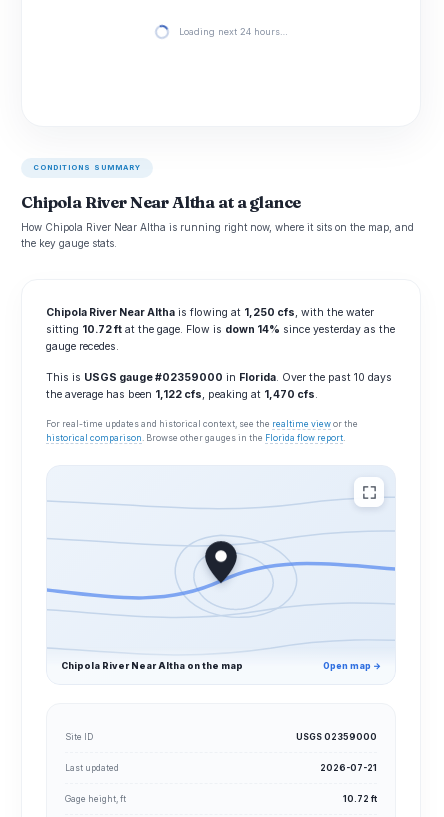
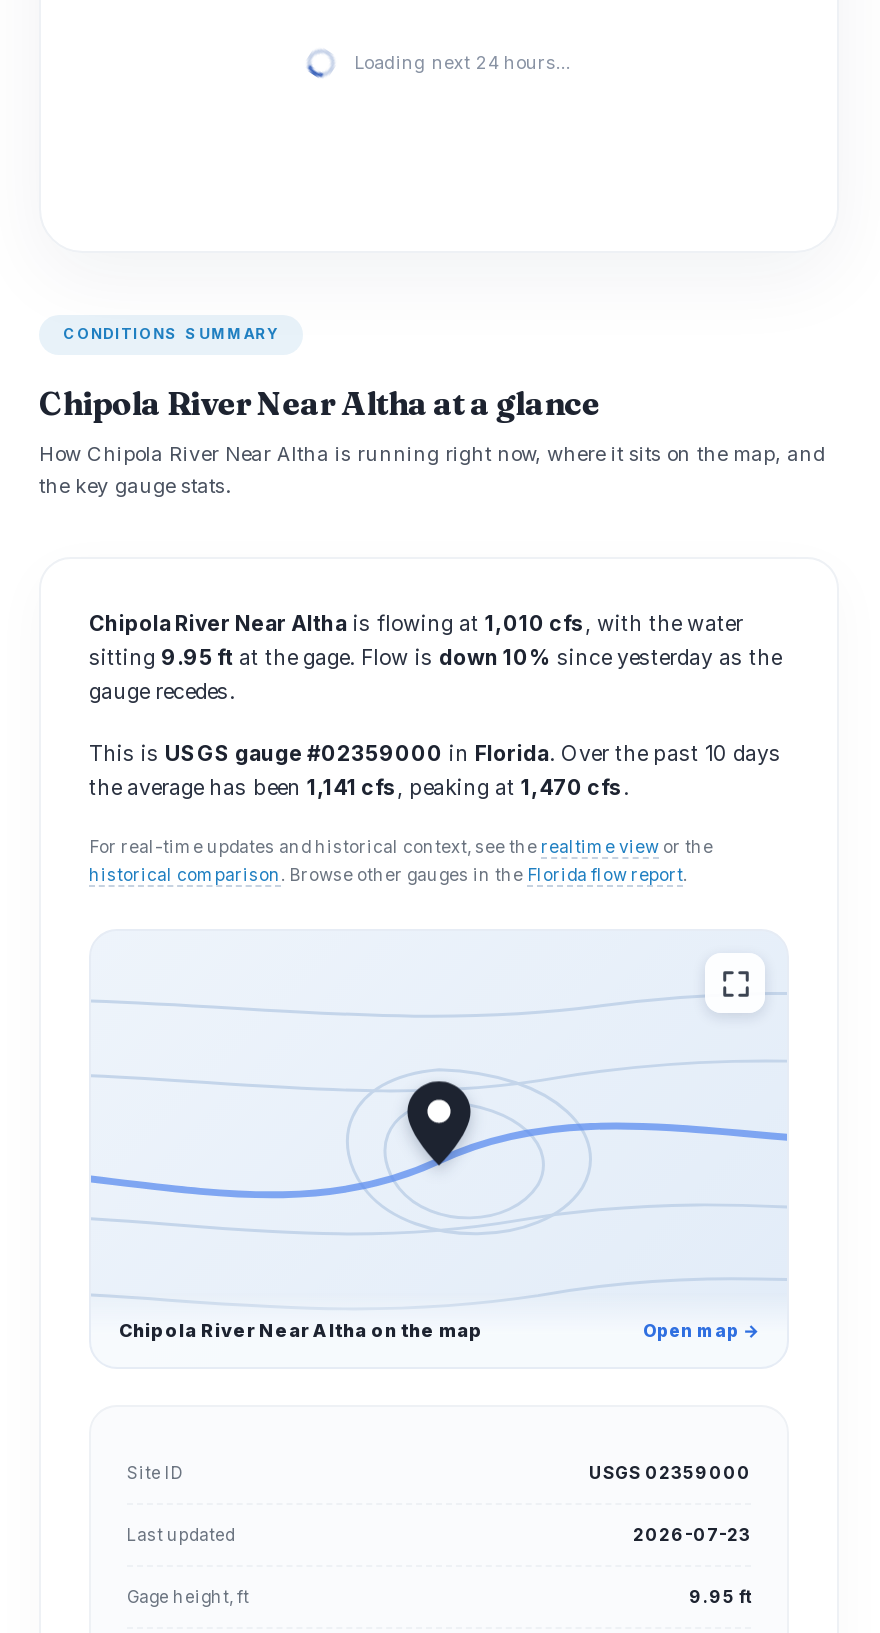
- Chipola River Near Altha is flowing at 1,250 cfs, with the water
+ Chipola River Near Altha is flowing at 1,010 cfs, with the water

- sitting 10.72 ft at the gage. Flow is down 14% since yesterday as the
+ sitting 9.95 ft at the gage. Flow is down 10% since yesterday as the

- the average has been 1,122 cfs, peaking at 1,470 cfs.
+ the average has been 1,141 cfs, peaking at 1,470 cfs.

- 2026-07-21
+ 2026-07-23

- 10.72 ft
+ 9.95 ft
